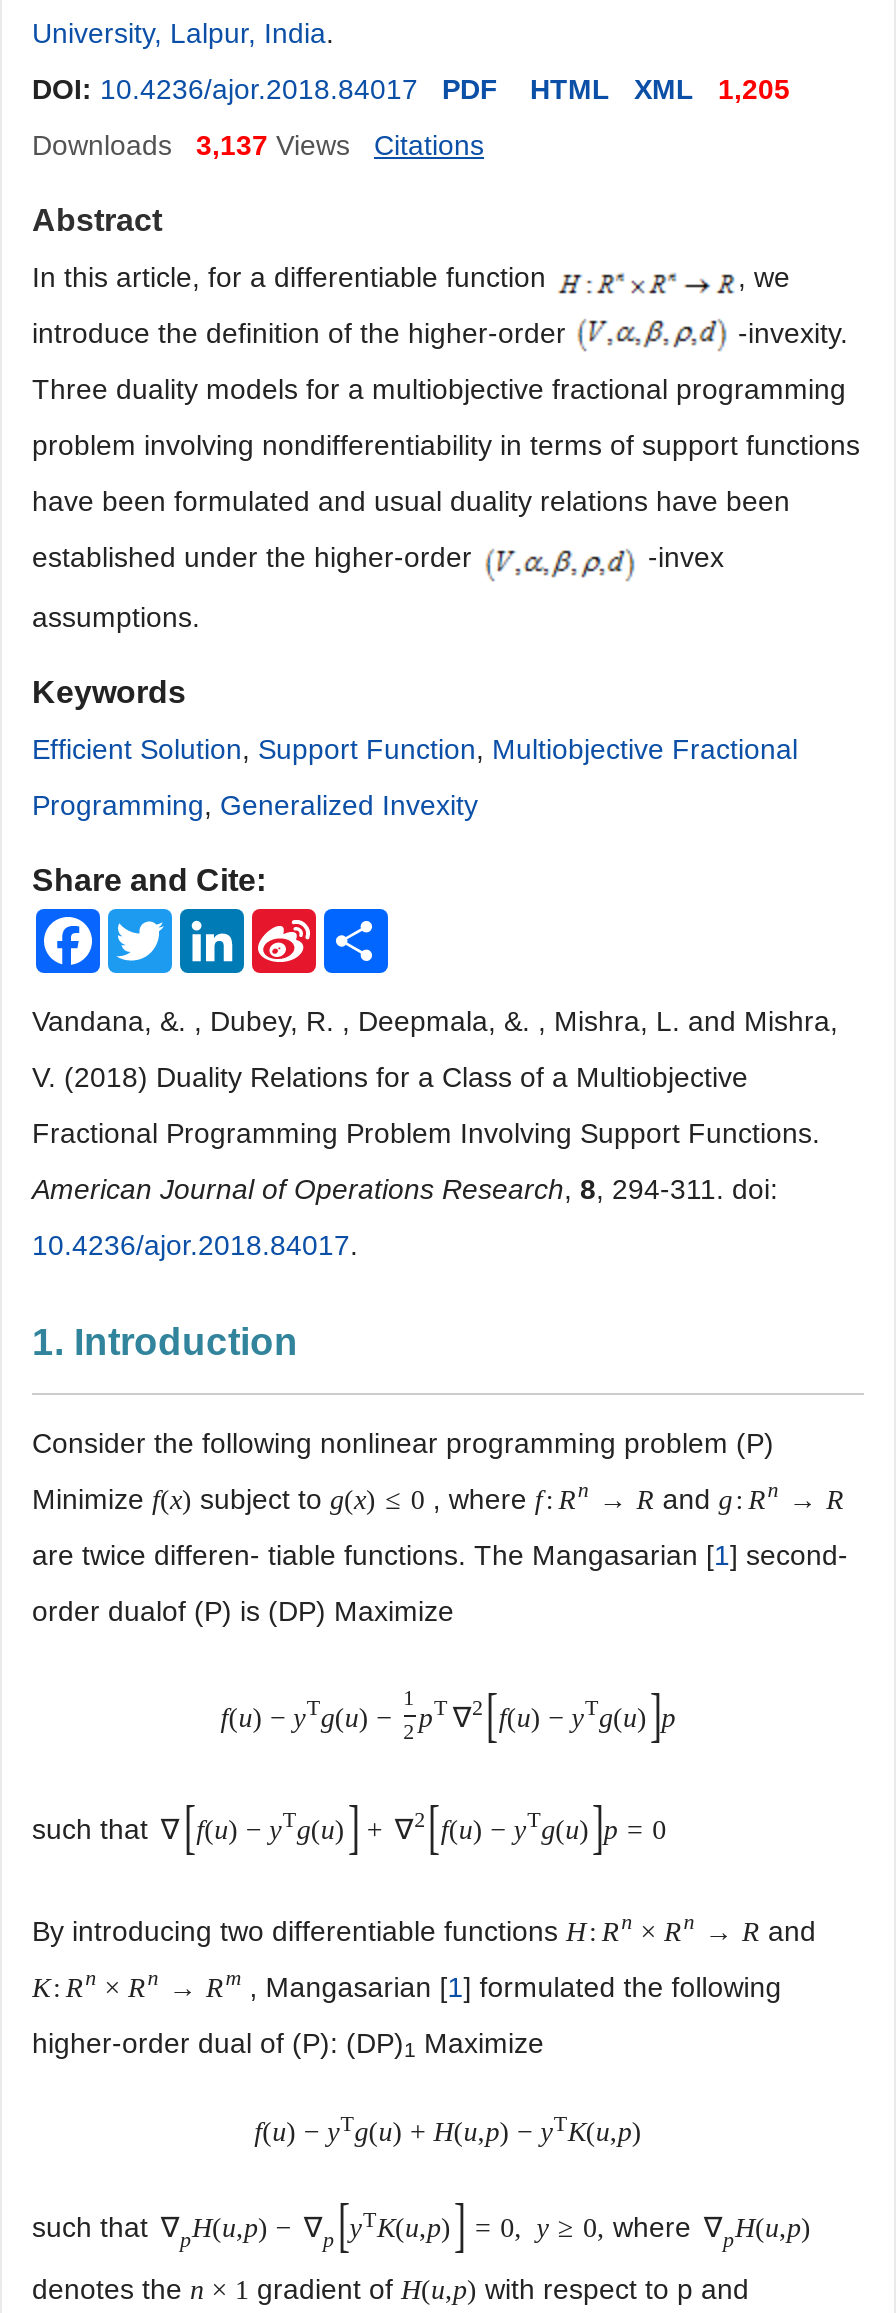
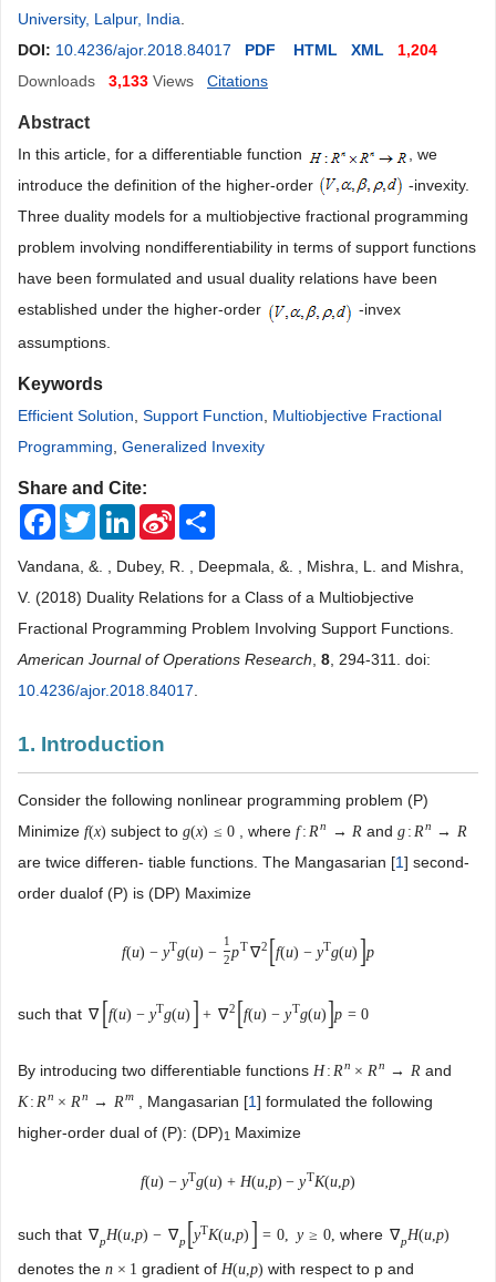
- DOI: 10.4236/ajor.2018.84017 PDF HTML XML 1,205
+ DOI: 10.4236/ajor.2018.84017 PDF HTML XML 1,204

- Downloads 3,137 Views
+ Downloads 3,133 Views
